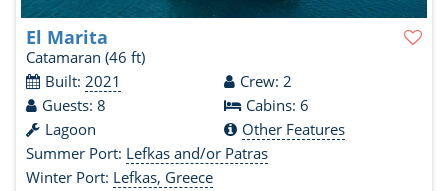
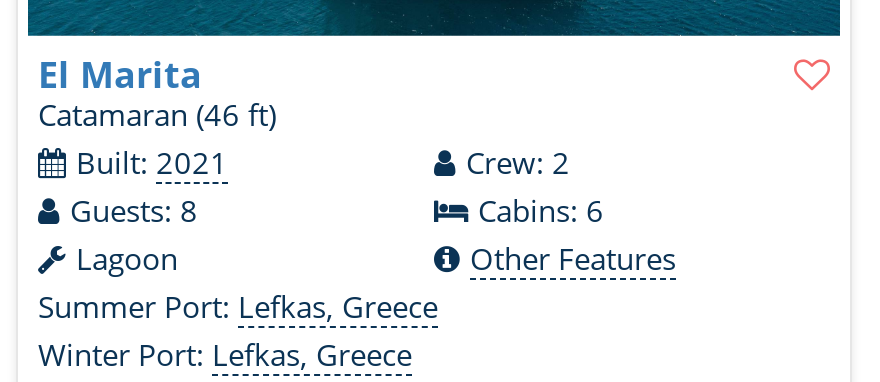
- Summer Port: Lefkas and/or Patras
+ Summer Port: Lefkas, Greece
